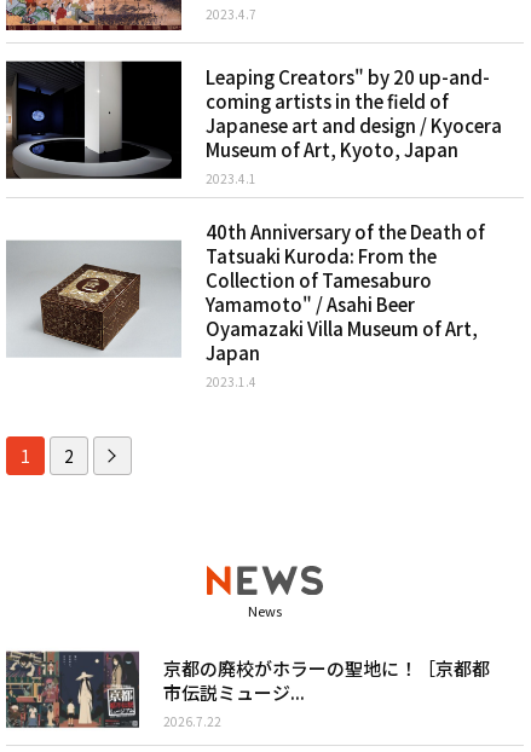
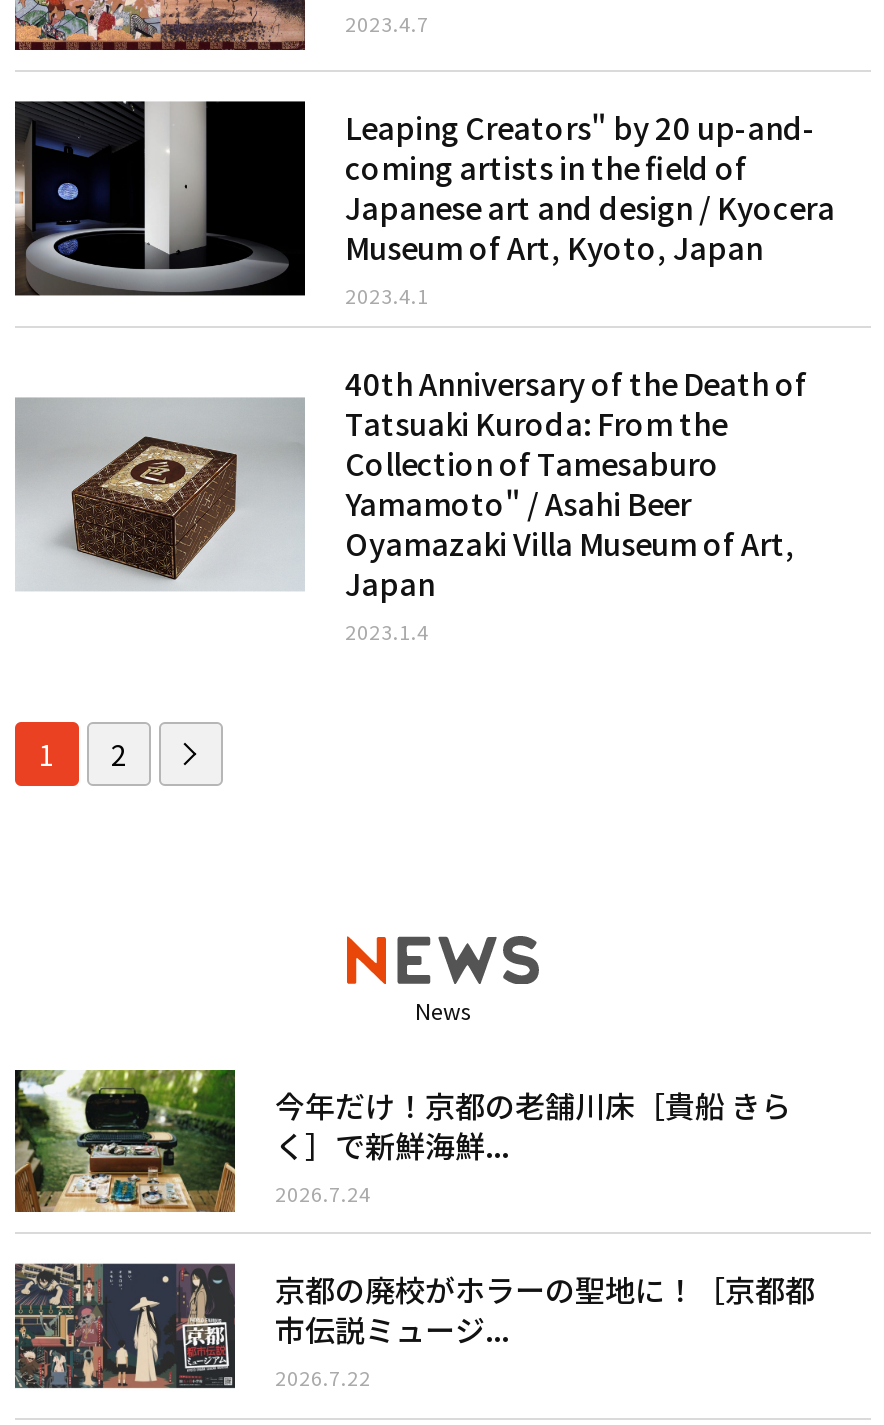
+ [image]
+ 今年だけ！京都の老舗川床［貴船 きら
+ く］で新鮮海鮮...
+ 2026.7.24
